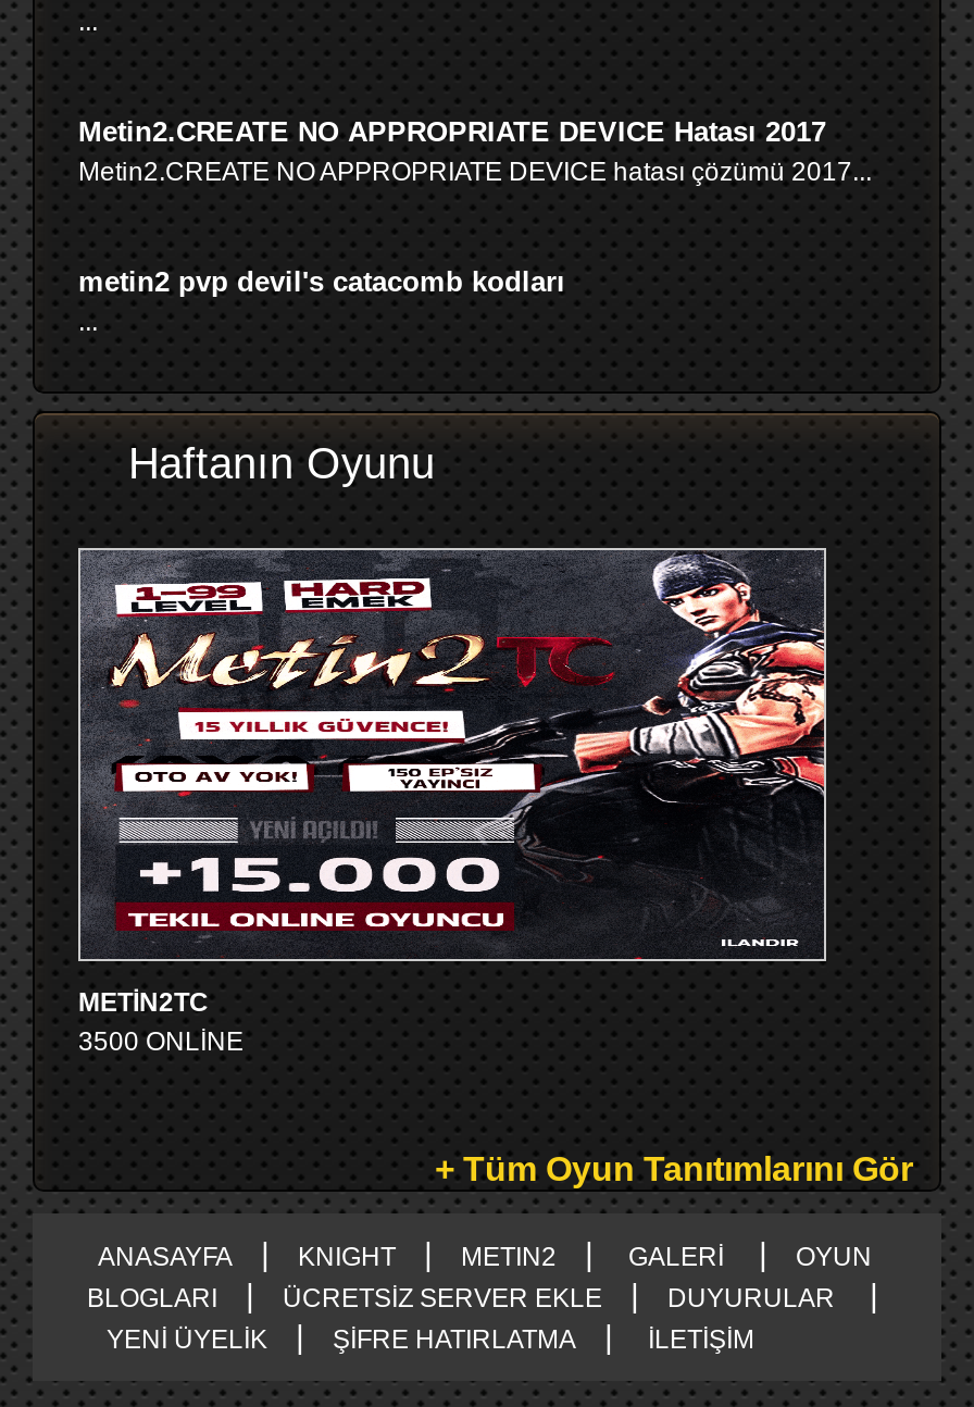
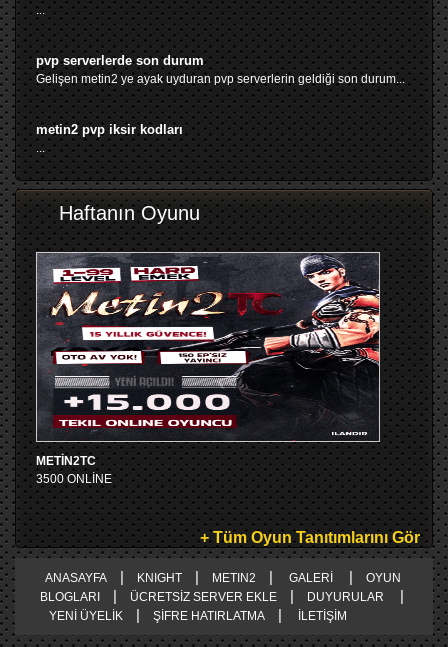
- Metin2.CREATE NO APPROPRIATE DEVICE Hatası 2017
- Metin2.CREATE NO APPROPRIATE DEVICE hatası çözümü 2017...
+ pvp serverlerde son durum
+ Gelişen metin2 ye ayak uyduran pvp serverlerin geldiği son durum...

- metin2 pvp devil's catacomb kodları
+ metin2 pvp iksir kodları
